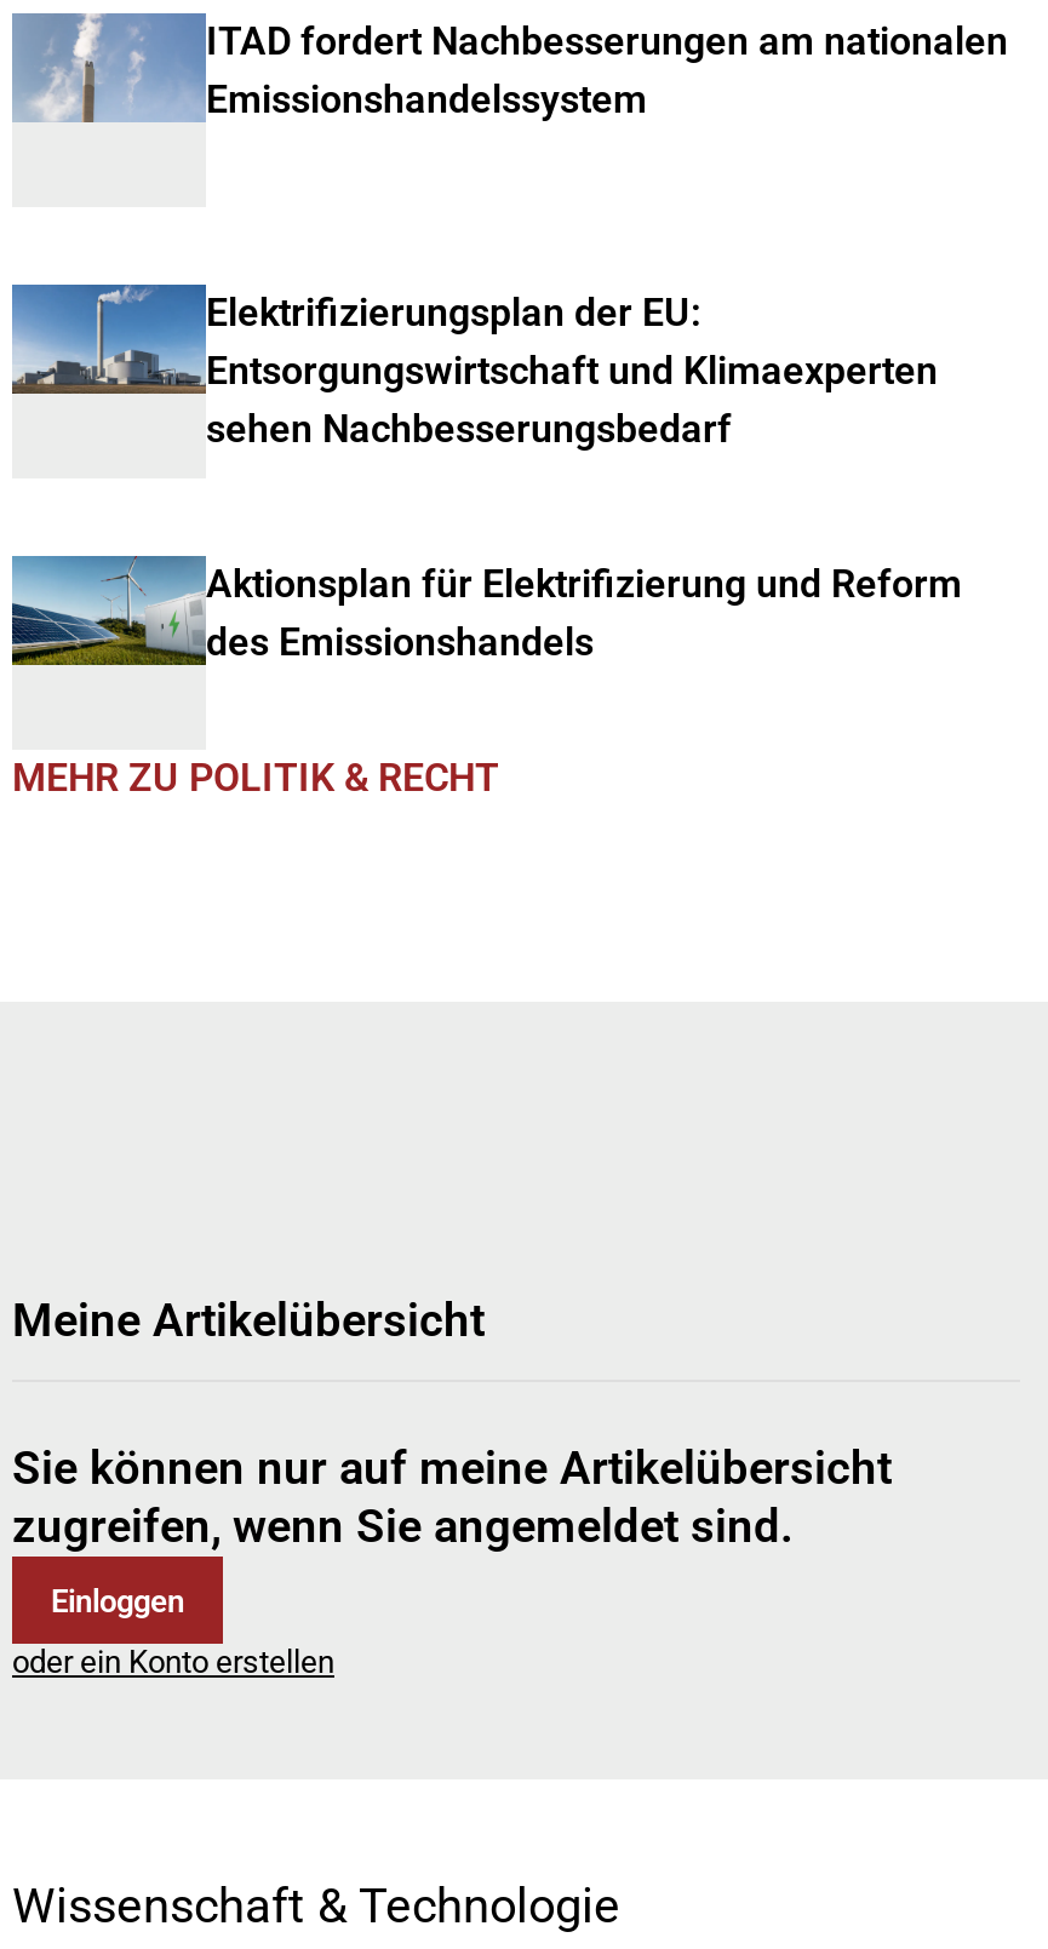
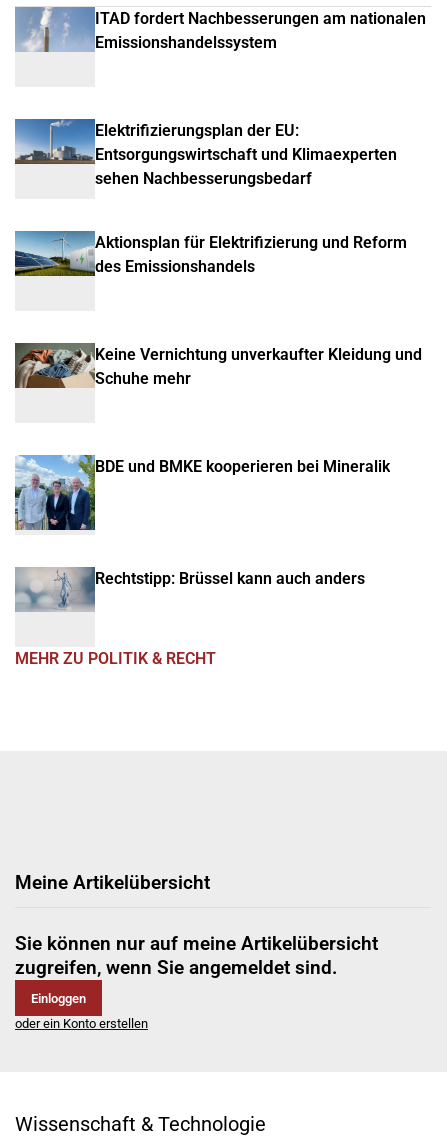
+ [image]
+ Keine Vernichtung unverkaufter Kleidung und
+ Schuhe mehr

+ [image]
+ BDE und BMKE kooperieren bei Mineralik

+ [image]
+ Rechtstipp: Brüssel kann auch anders
